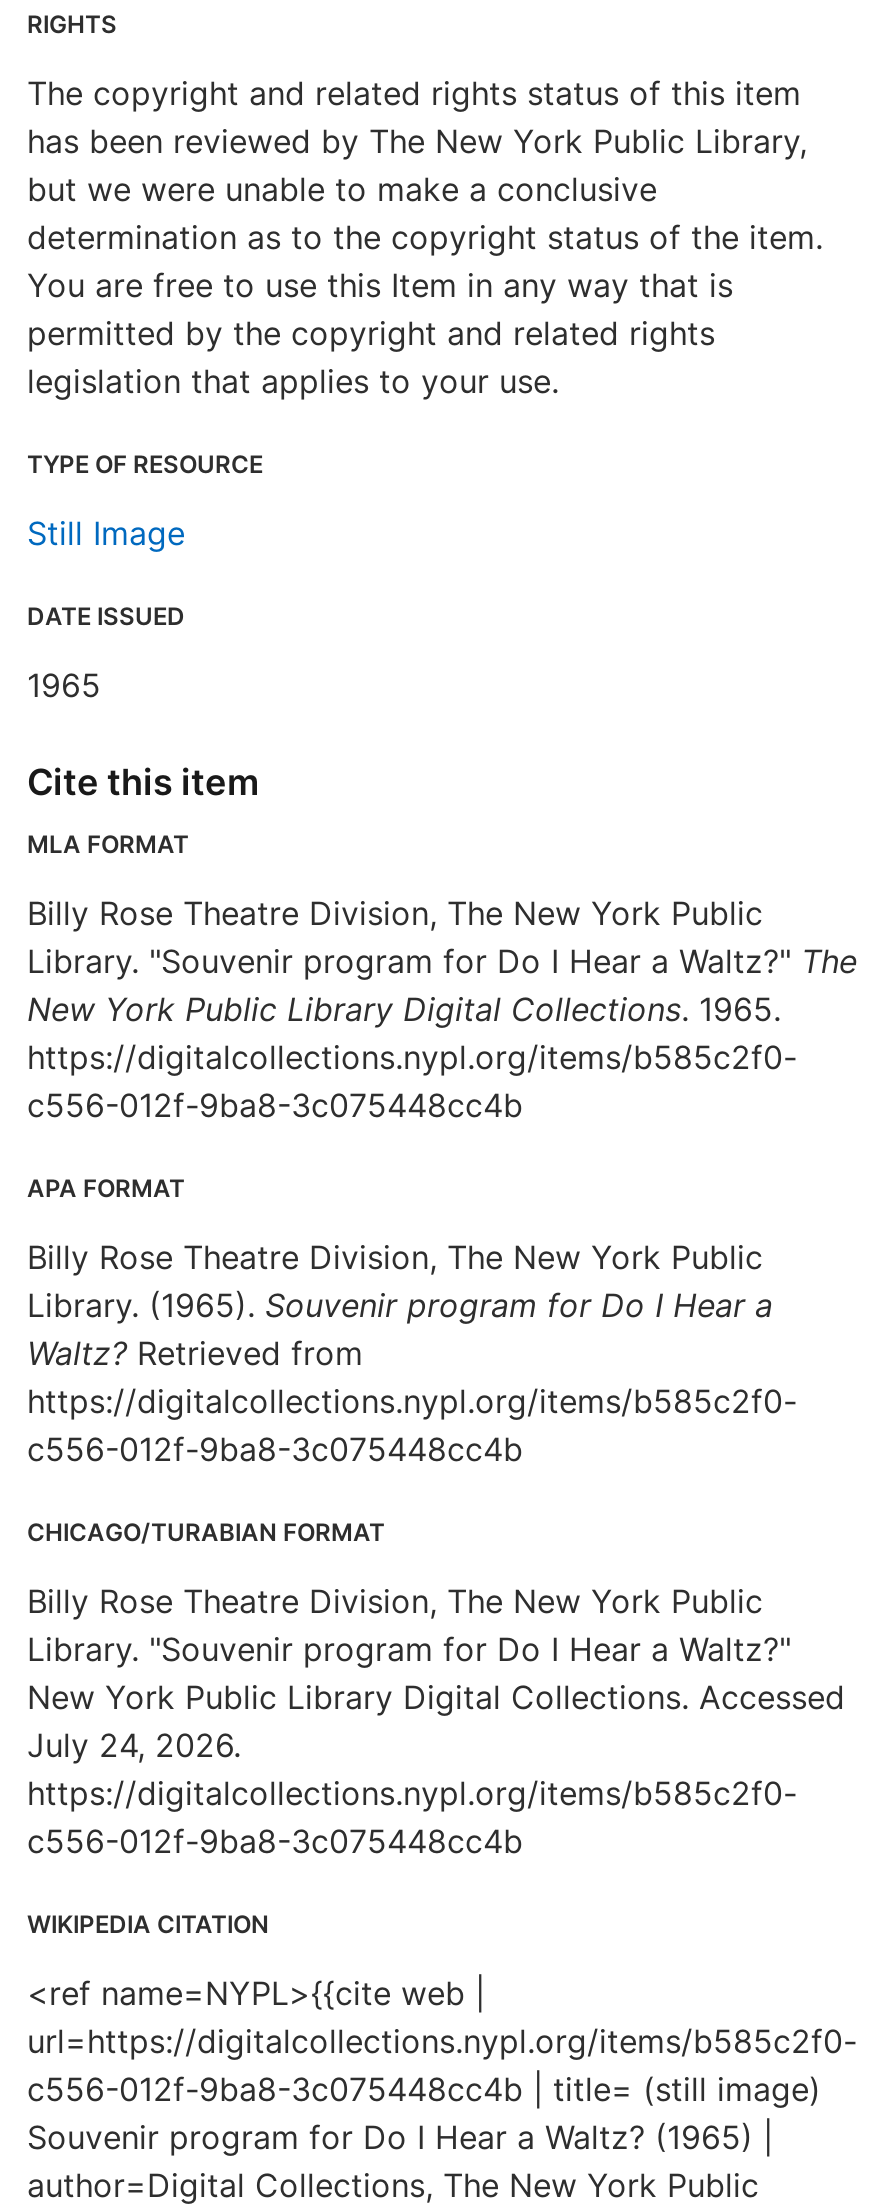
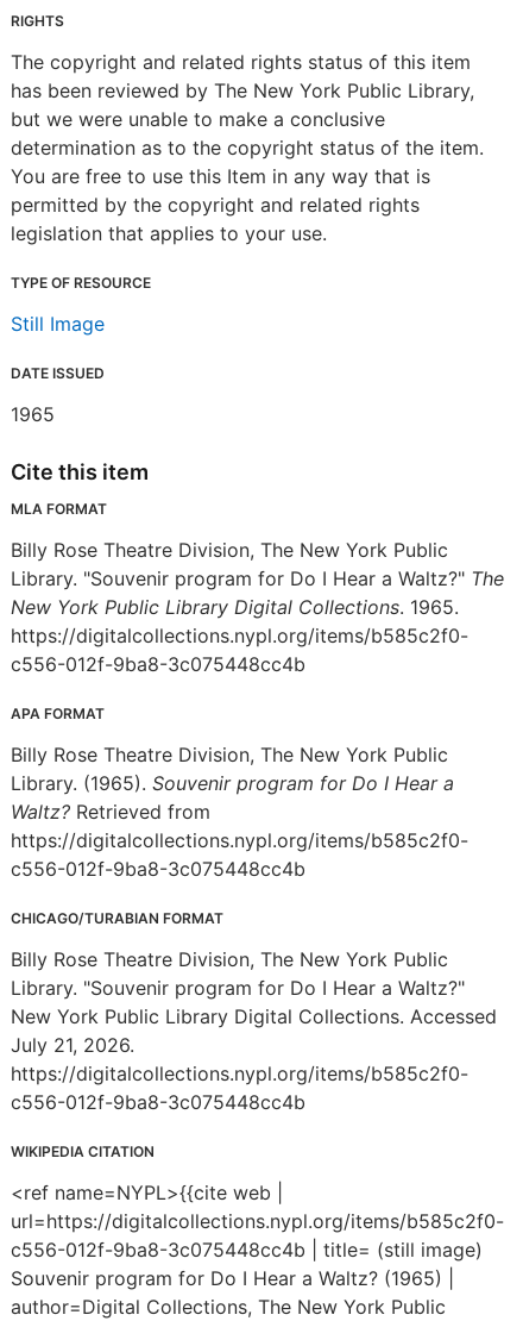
- July 24, 2026.
+ July 21, 2026.
